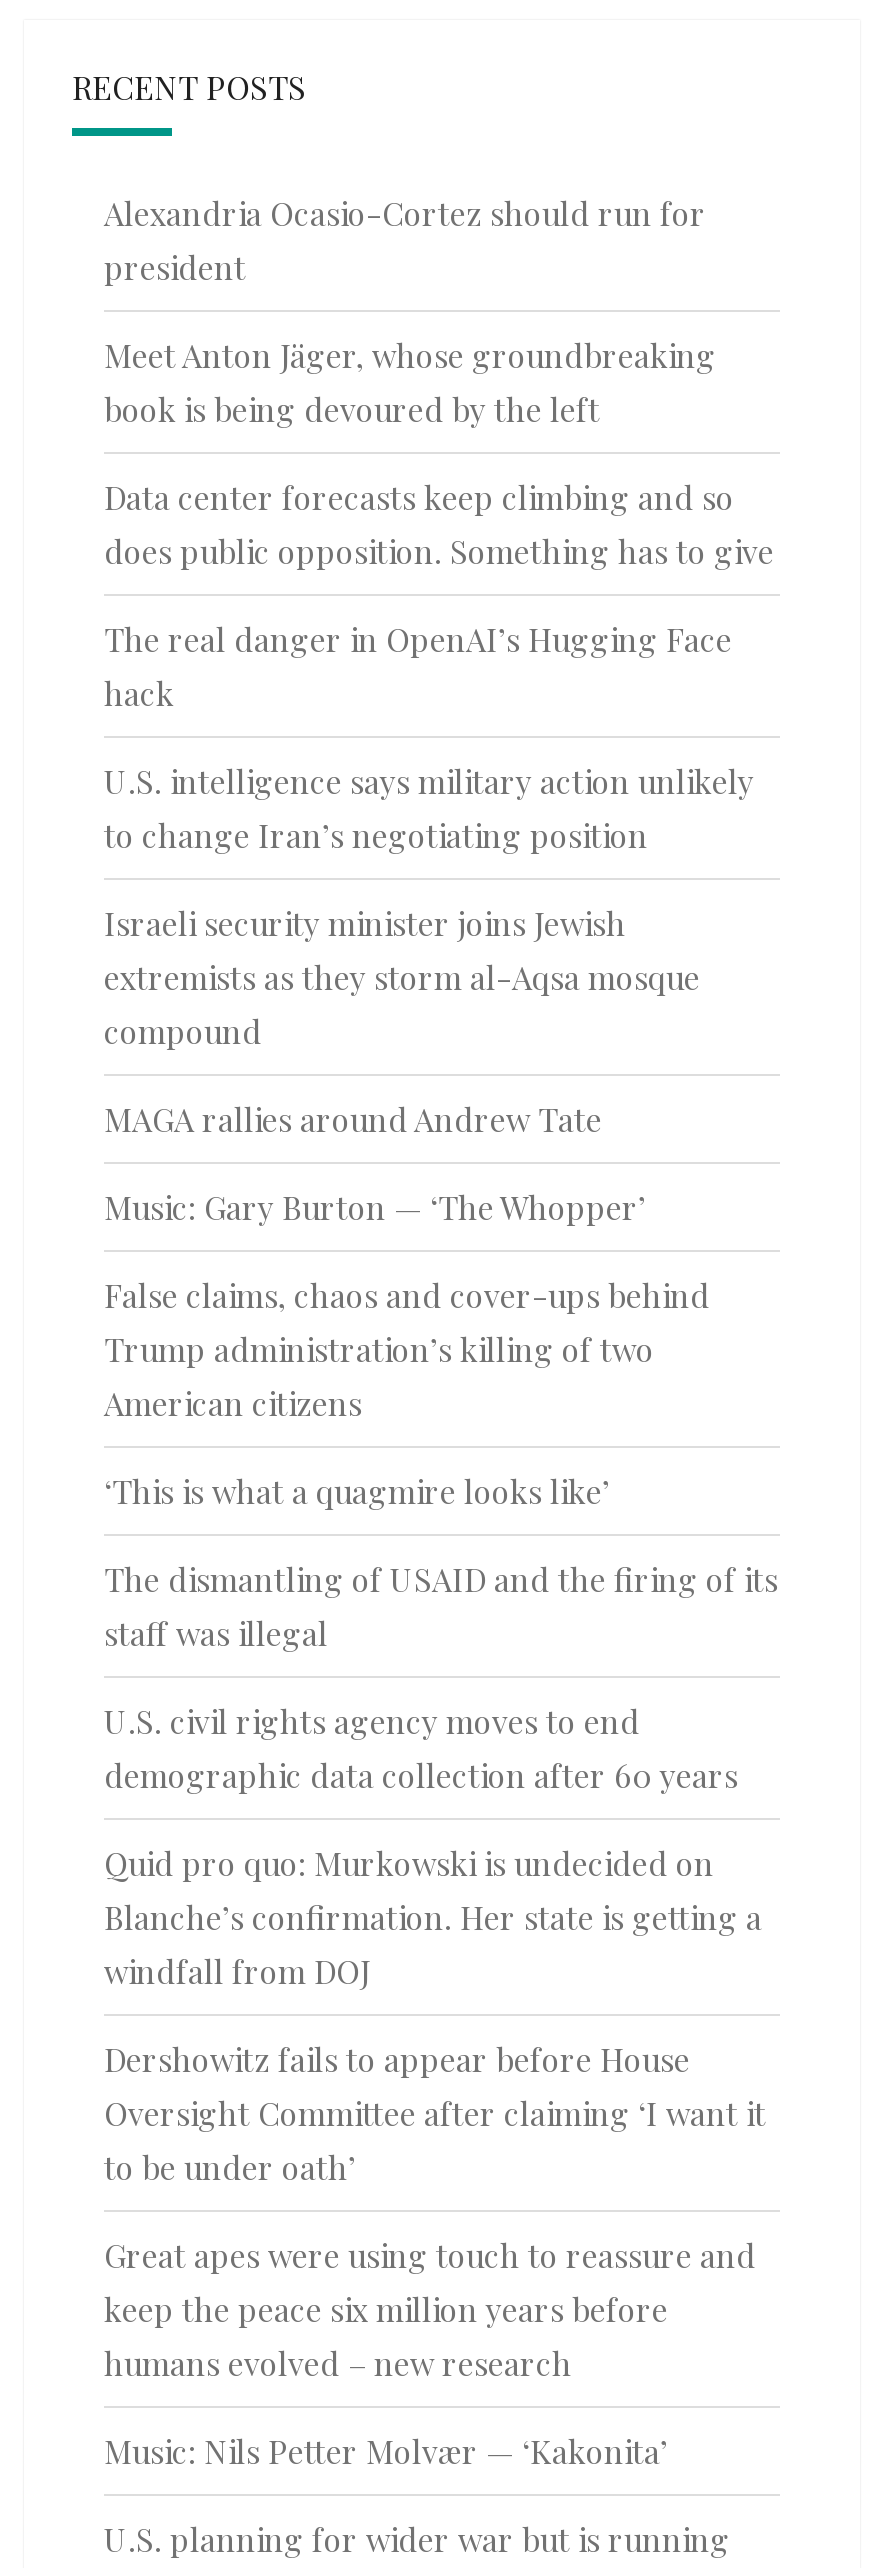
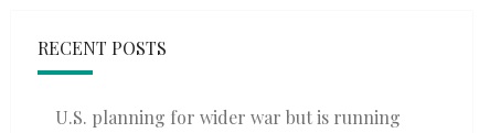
- Alexandria Ocasio-Cortez should run for
- president
- Meet Anton Jäger, whose groundbreaking
- book is being devoured by the left
- Data center forecasts keep climbing and so
- does public opposition. Something has to give
- The real danger in OpenAI’s Hugging Face
- hack
- U.S. intelligence says military action unlikely
- to change Iran’s negotiating position
- Israeli security minister joins Jewish
- extremists as they storm al-Aqsa mosque
- compound
- MAGA rallies around Andrew Tate
- Music: Gary Burton — ‘The Whopper’
- False claims, chaos and cover-ups behind
- Trump administration’s killing of two
- American citizens
- ‘This is what a quagmire looks like’
- The dismantling of USAID and the firing of its
- staff was illegal
- U.S. civil rights agency moves to end
- demographic data collection after 60 years
- Quid pro quo: Murkowski is undecided on
- Blanche’s confirmation. Her state is getting a
- windfall from DOJ
- Dershowitz fails to appear before House
- Oversight Committee after claiming ‘I want it
- to be under oath’
- Great apes were using touch to reassure and
- keep the peace six million years before
- humans evolved – new research
- Music: Nils Petter Molvær — ‘Kakonita’
